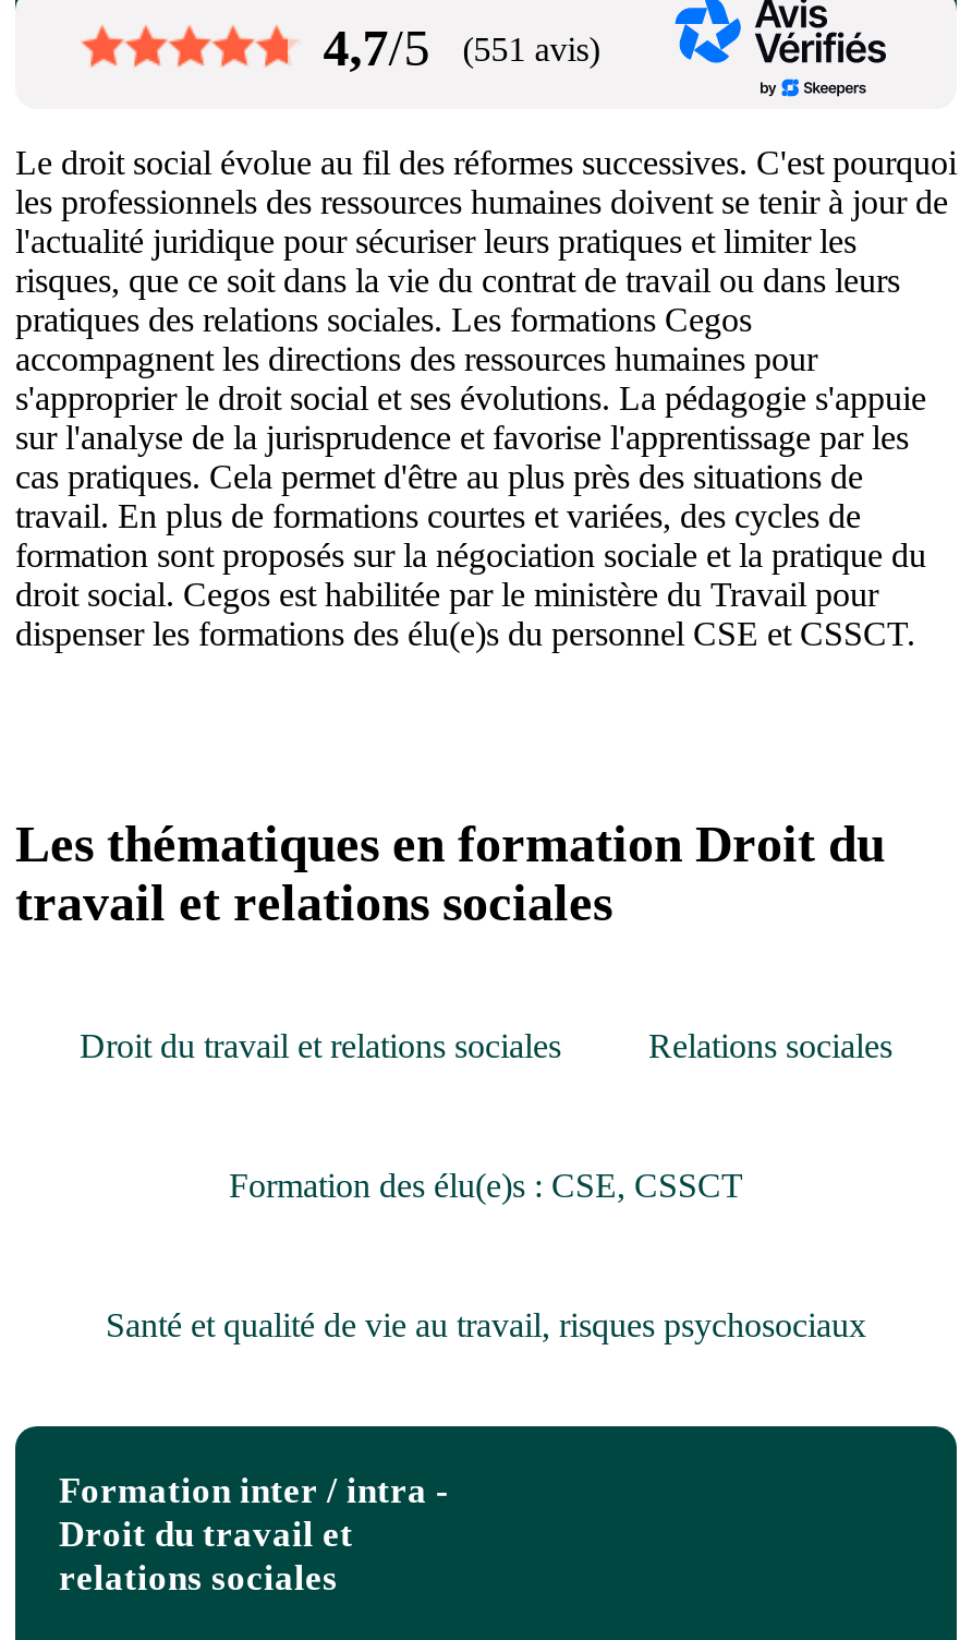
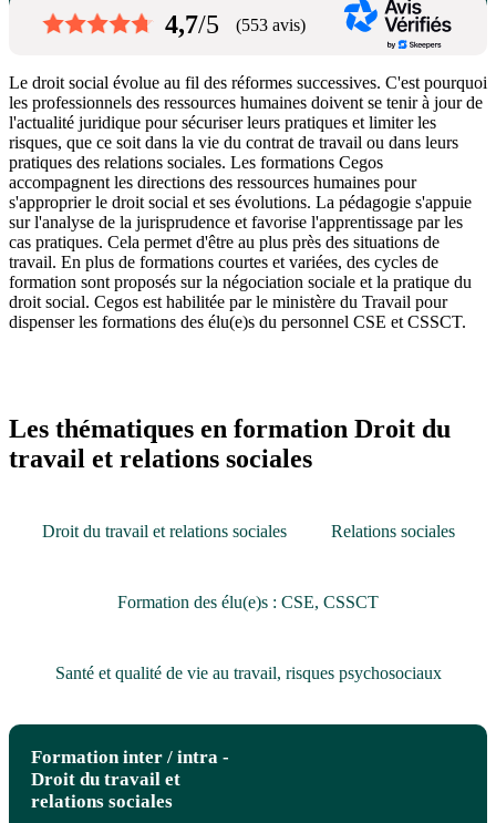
- 4,7/5 (551 avis)
+ 4,7/5 (553 avis)
